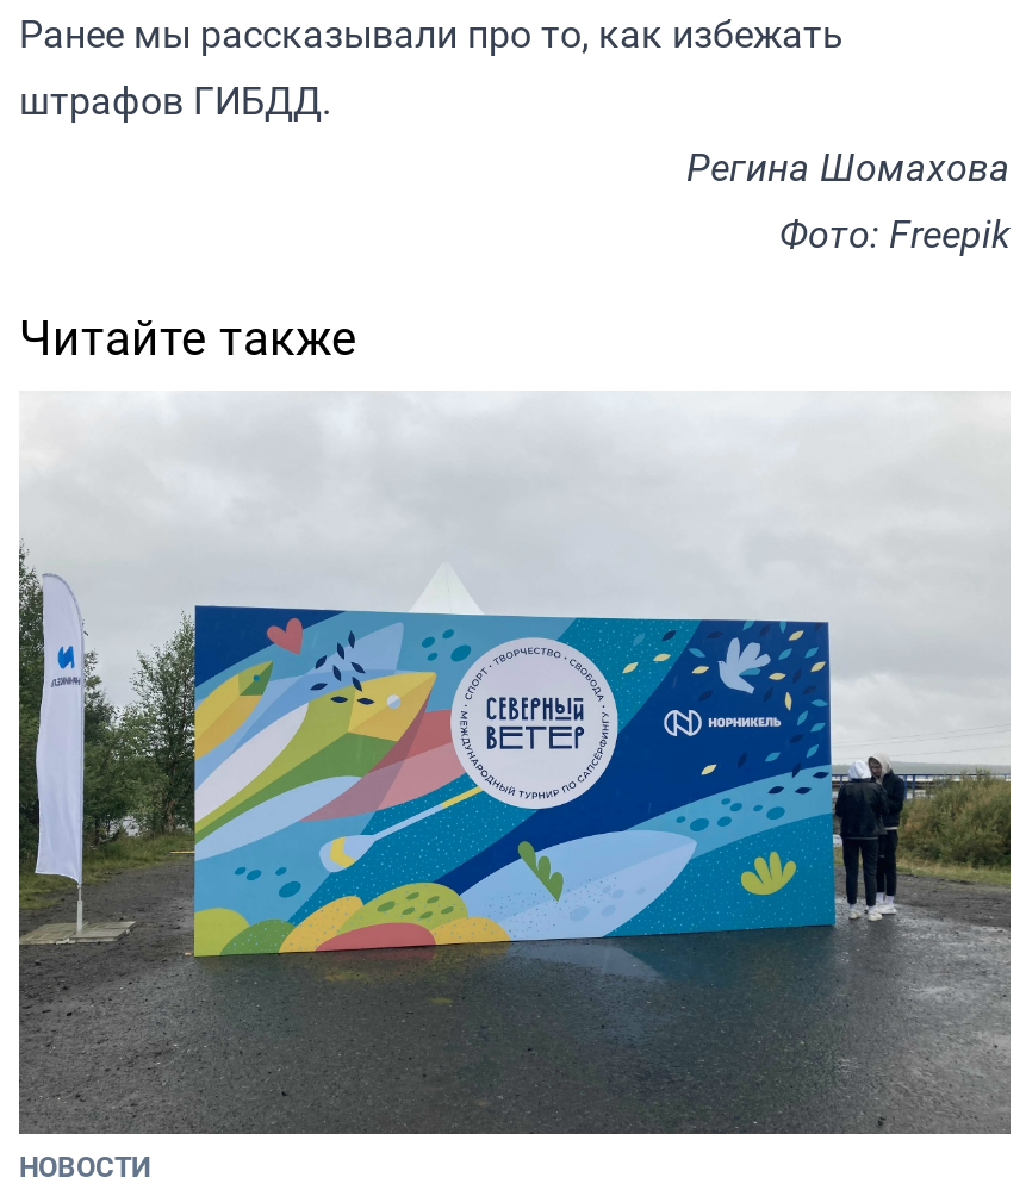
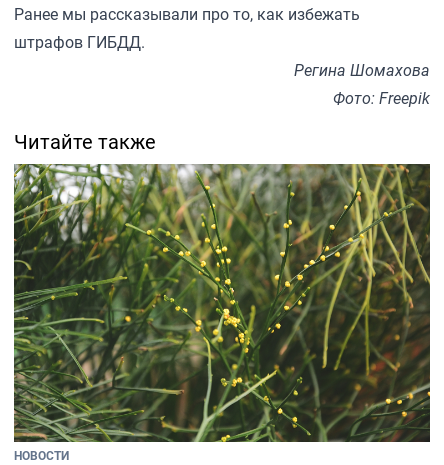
- [image]
+ [image]
